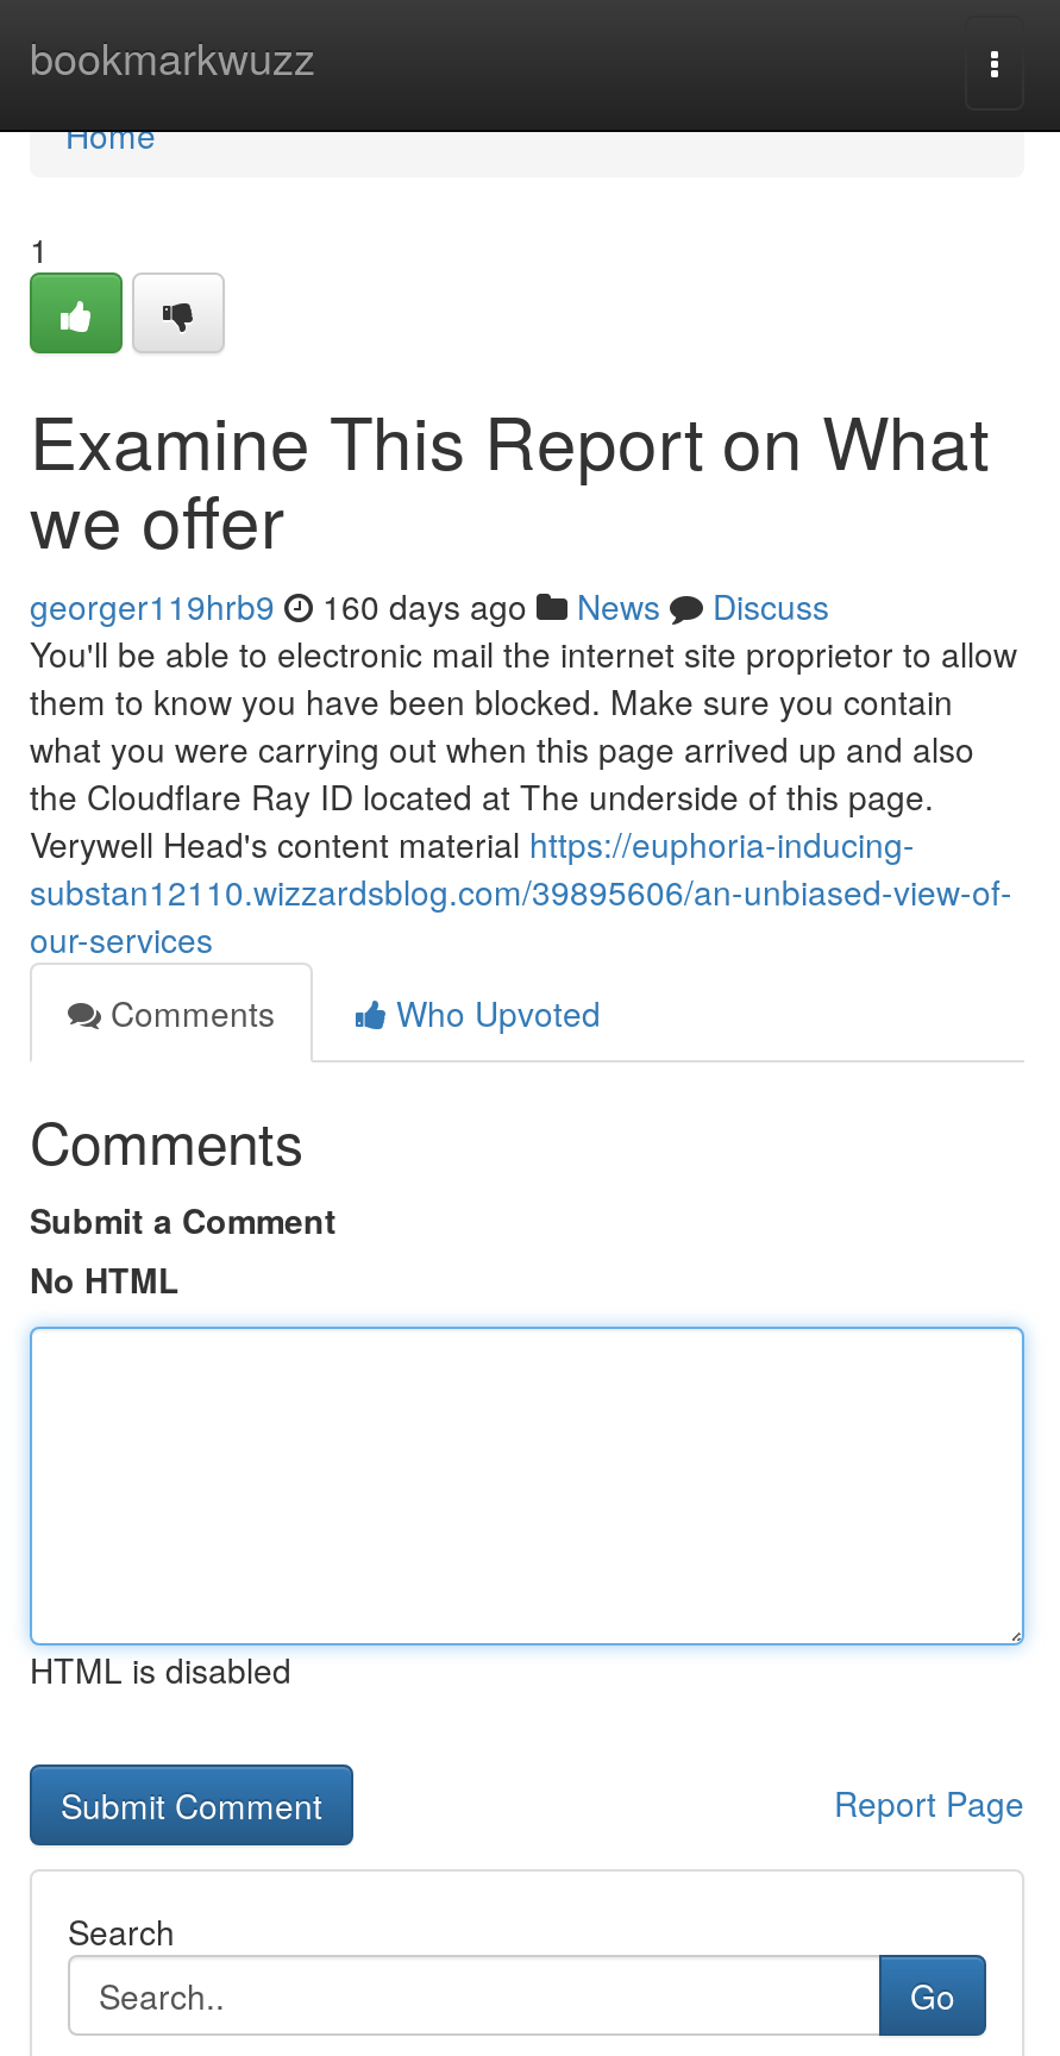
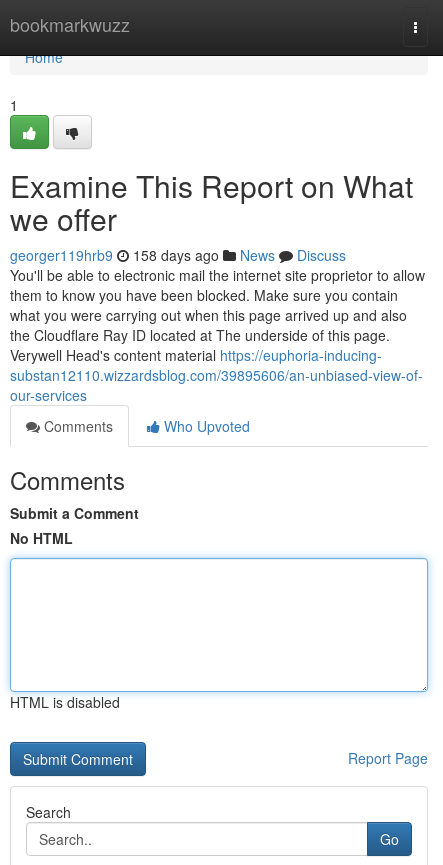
- georger119hrb9 160 days ago News Discuss
+ georger119hrb9 158 days ago News Discuss
